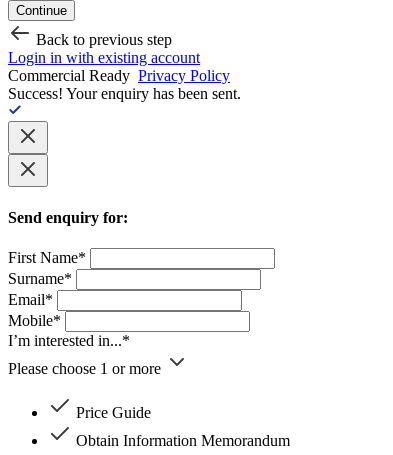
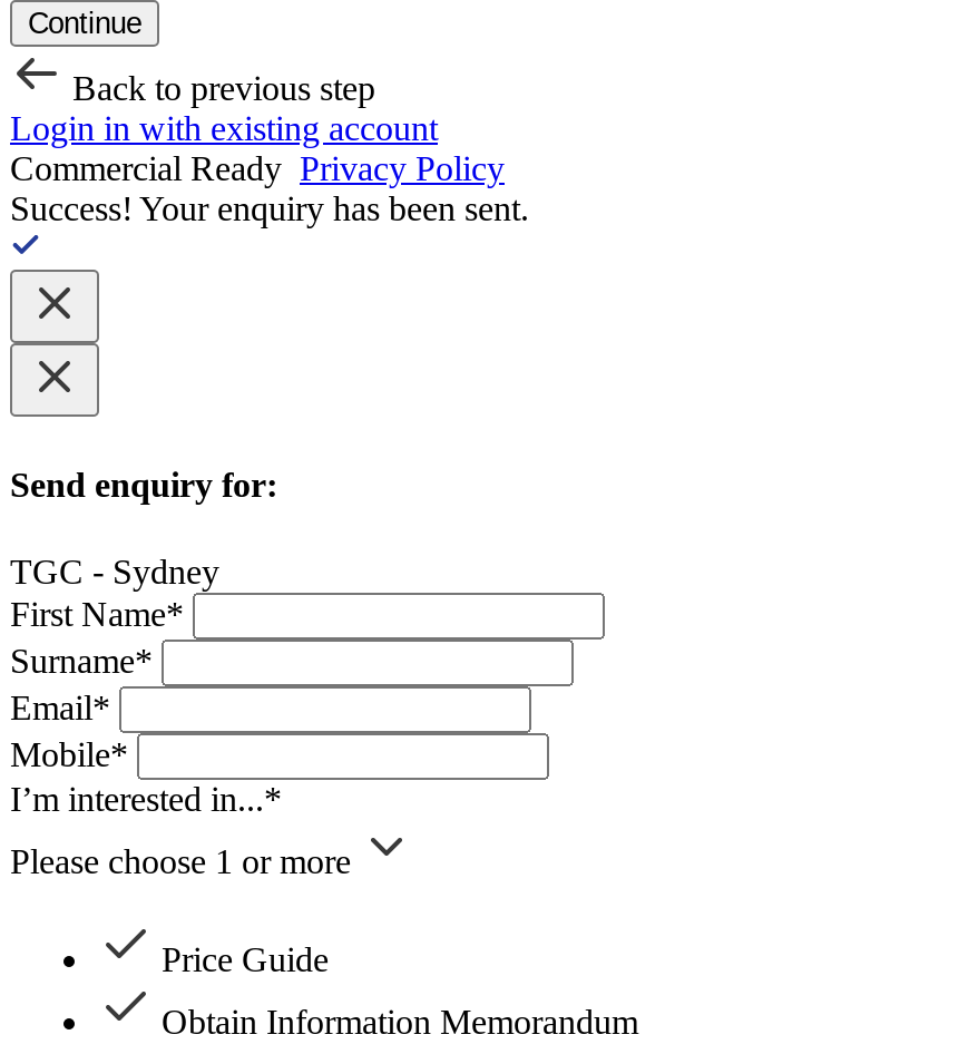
+ TGC - Sydney
